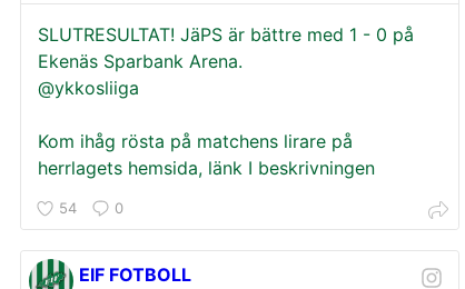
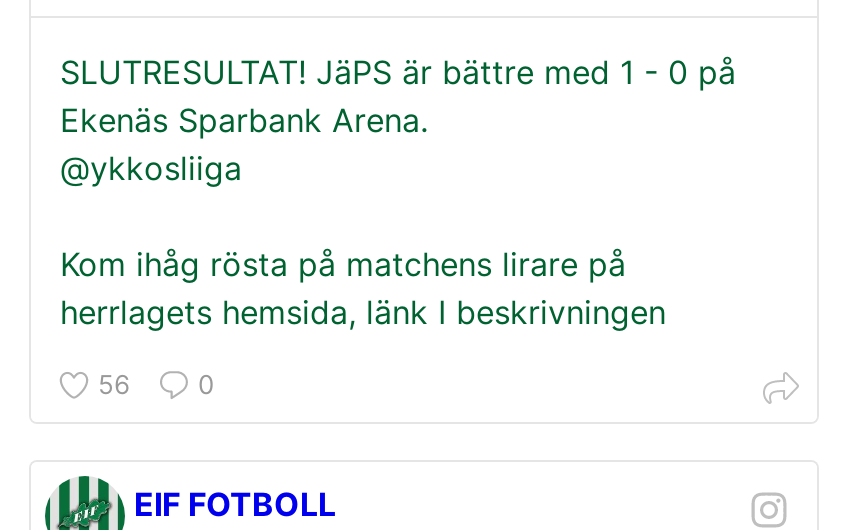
- 54
+ 56
